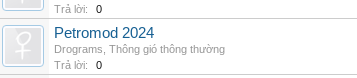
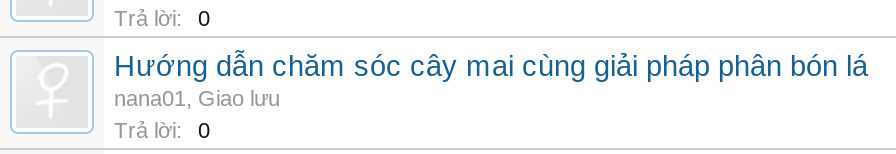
- Petromod 2024
- Drograms, Thông gió thông thường
+ Hướng dẫn chăm sóc cây mai cùng giải pháp phân bón lá
+ nana01, Giao lưu
